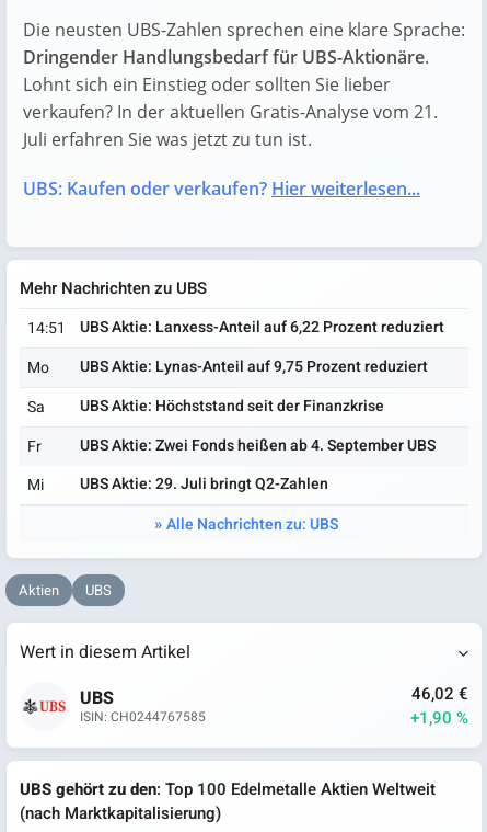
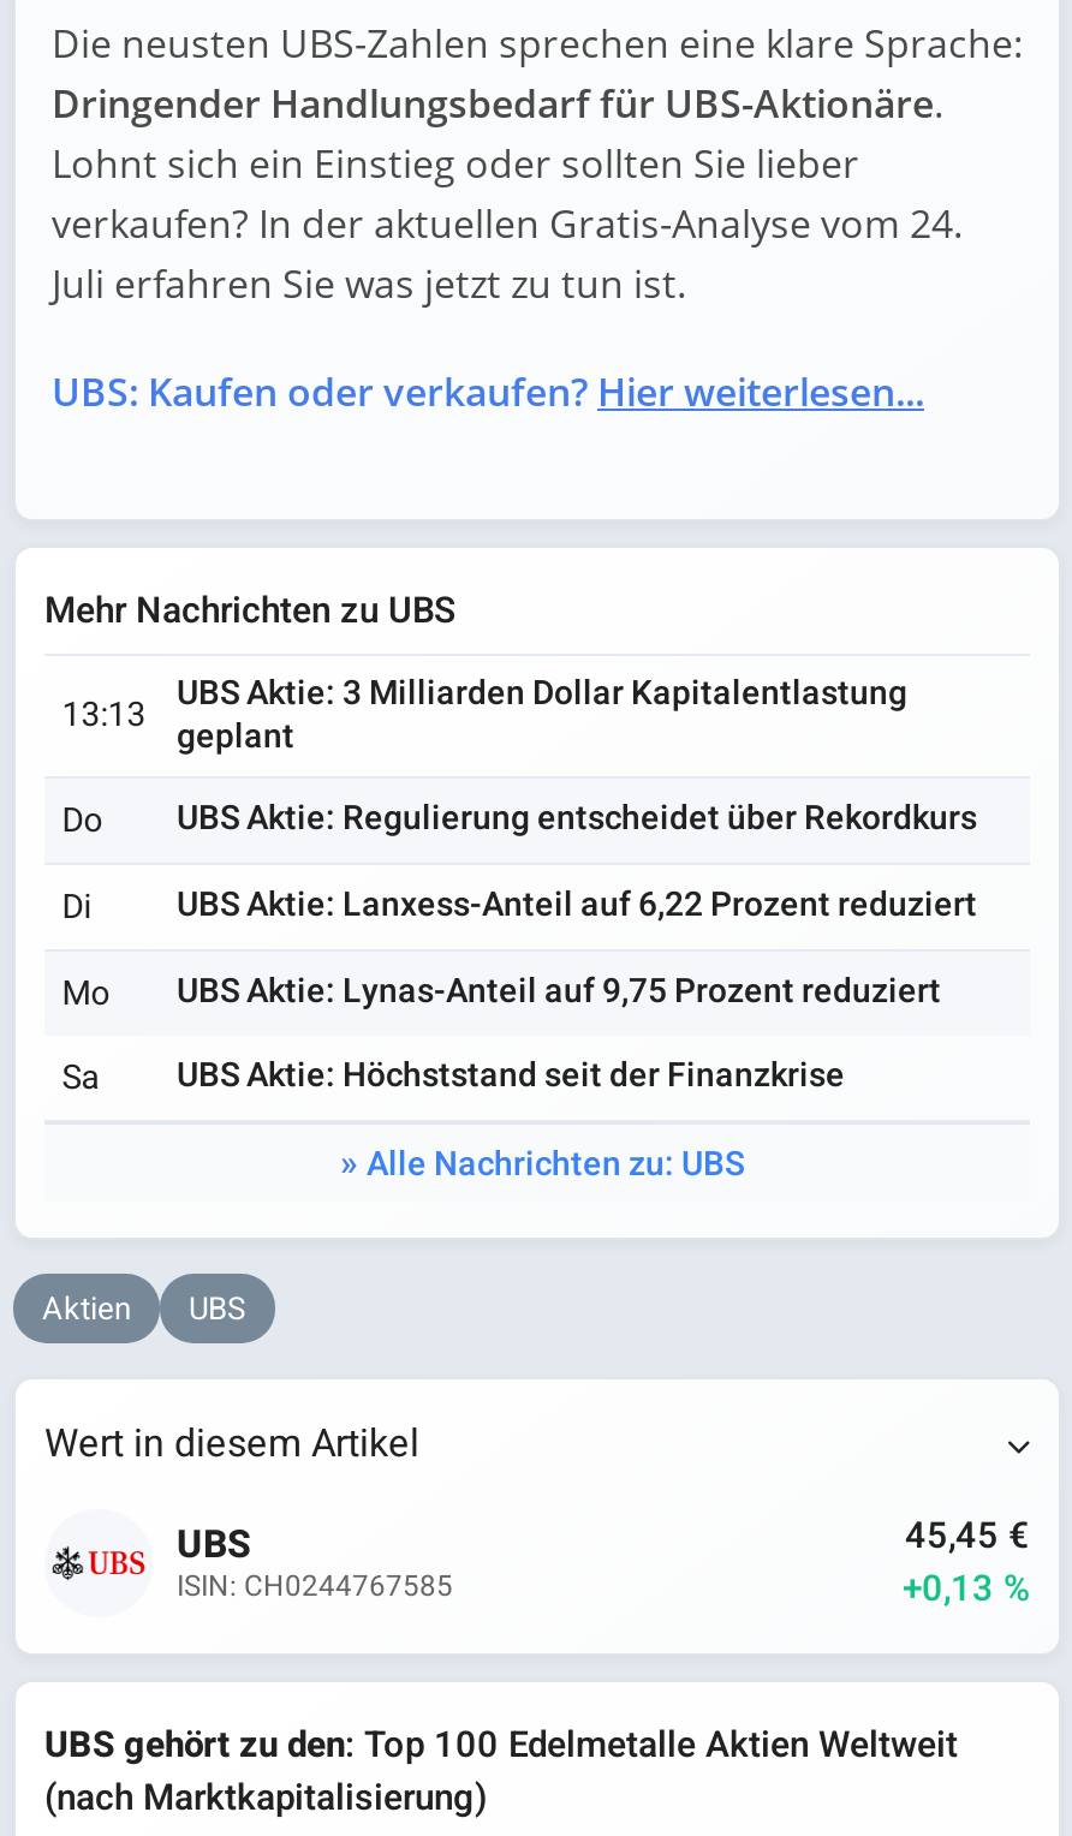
- verkaufen? In der aktuellen Gratis-Analyse vom 21.
+ verkaufen? In der aktuellen Gratis-Analyse vom 24.

- 14:51
+ 13:13
+ UBS Aktie: 3 Milliarden Dollar Kapitalentlastung
+ geplant
+ Do
+ UBS Aktie: Regulierung entscheidet über Rekordkurs
+ Di

moved down: UBS Aktie: Lanxess-Anteil auf 6,22 Prozent reduziert

moved down: Mo | UBS Aktie: Lynas-Anteil auf 9,75 Prozent reduziert | Sa | UBS Aktie: Höchststand seit der Finanzkrise

- Fr
- UBS Aktie: Zwei Fonds heißen ab 4. September UBS
- Mi
- UBS Aktie: 29. Juli bringt Q2-Zahlen

- 46,02 €
+ 45,45 €

- +1,90 %
+ +0,13 %
